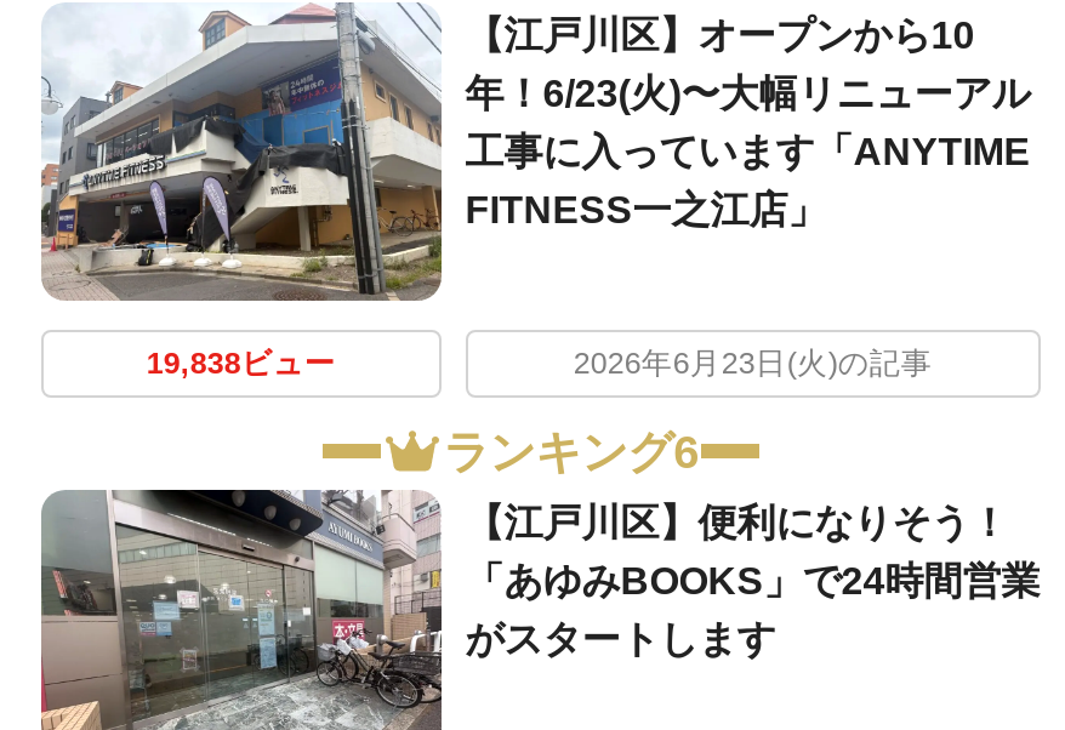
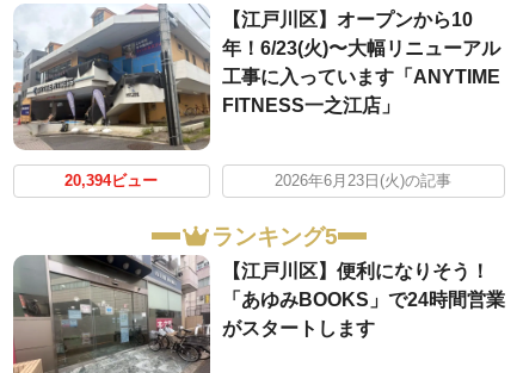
- 19,838ビュー
+ 20,394ビュー

- ランキング6
+ ランキング5
